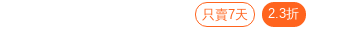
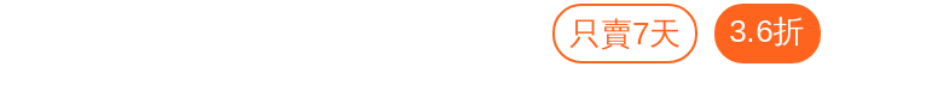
- 只賣7天 2.3折
+ 只賣7天 3.6折
